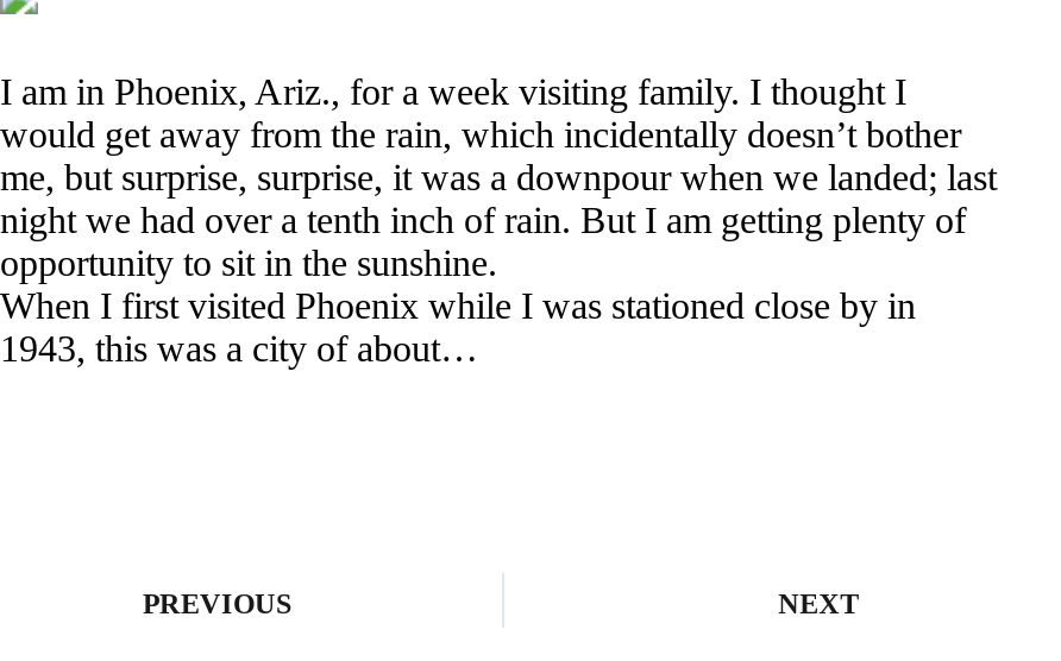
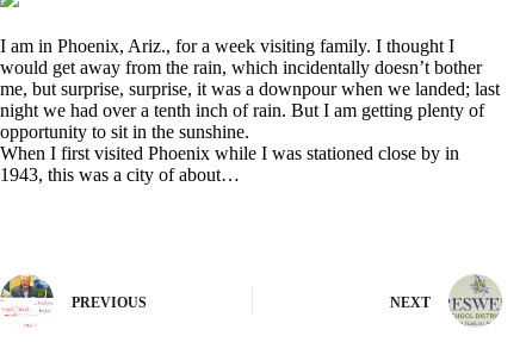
+ [image]

+ [image]
